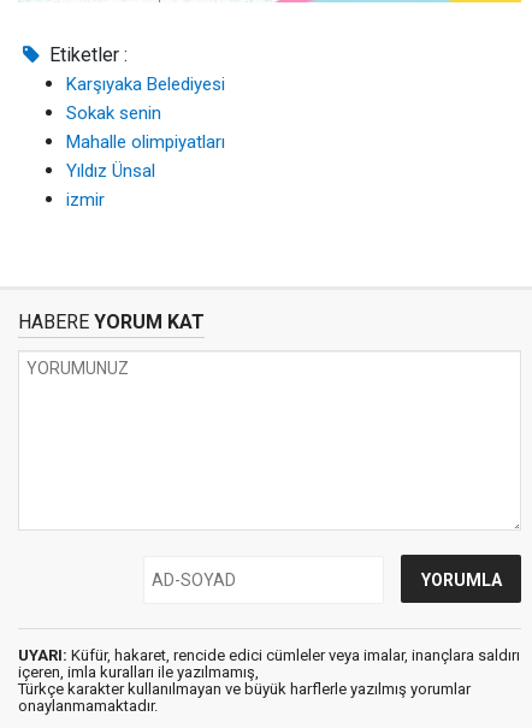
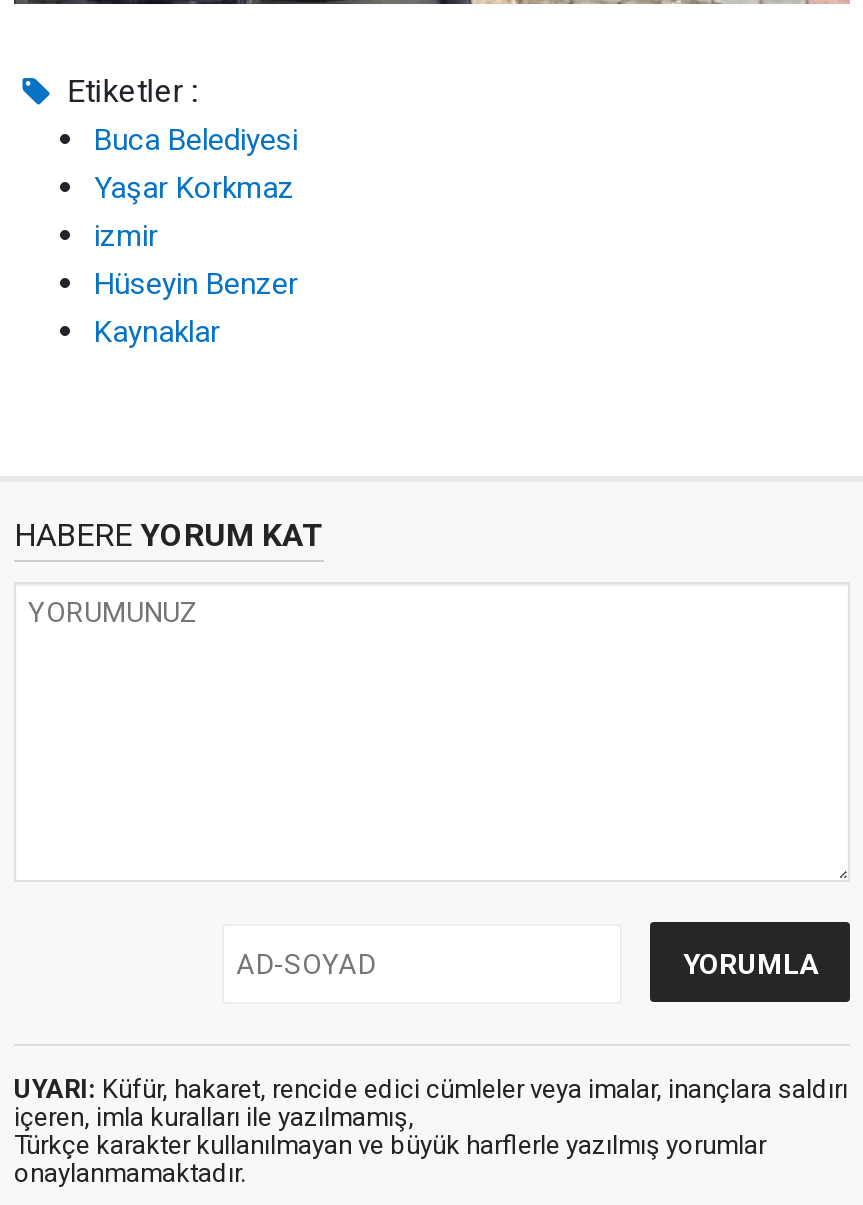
- Karşıyaka Belediyesi
- Sokak senin
- Mahalle olimpiyatları
- Yıldız Ünsal
+ Buca Belediyesi
+ Yaşar Korkmaz

moved up: izmir

+ Hüseyin Benzer
+ Kaynaklar
